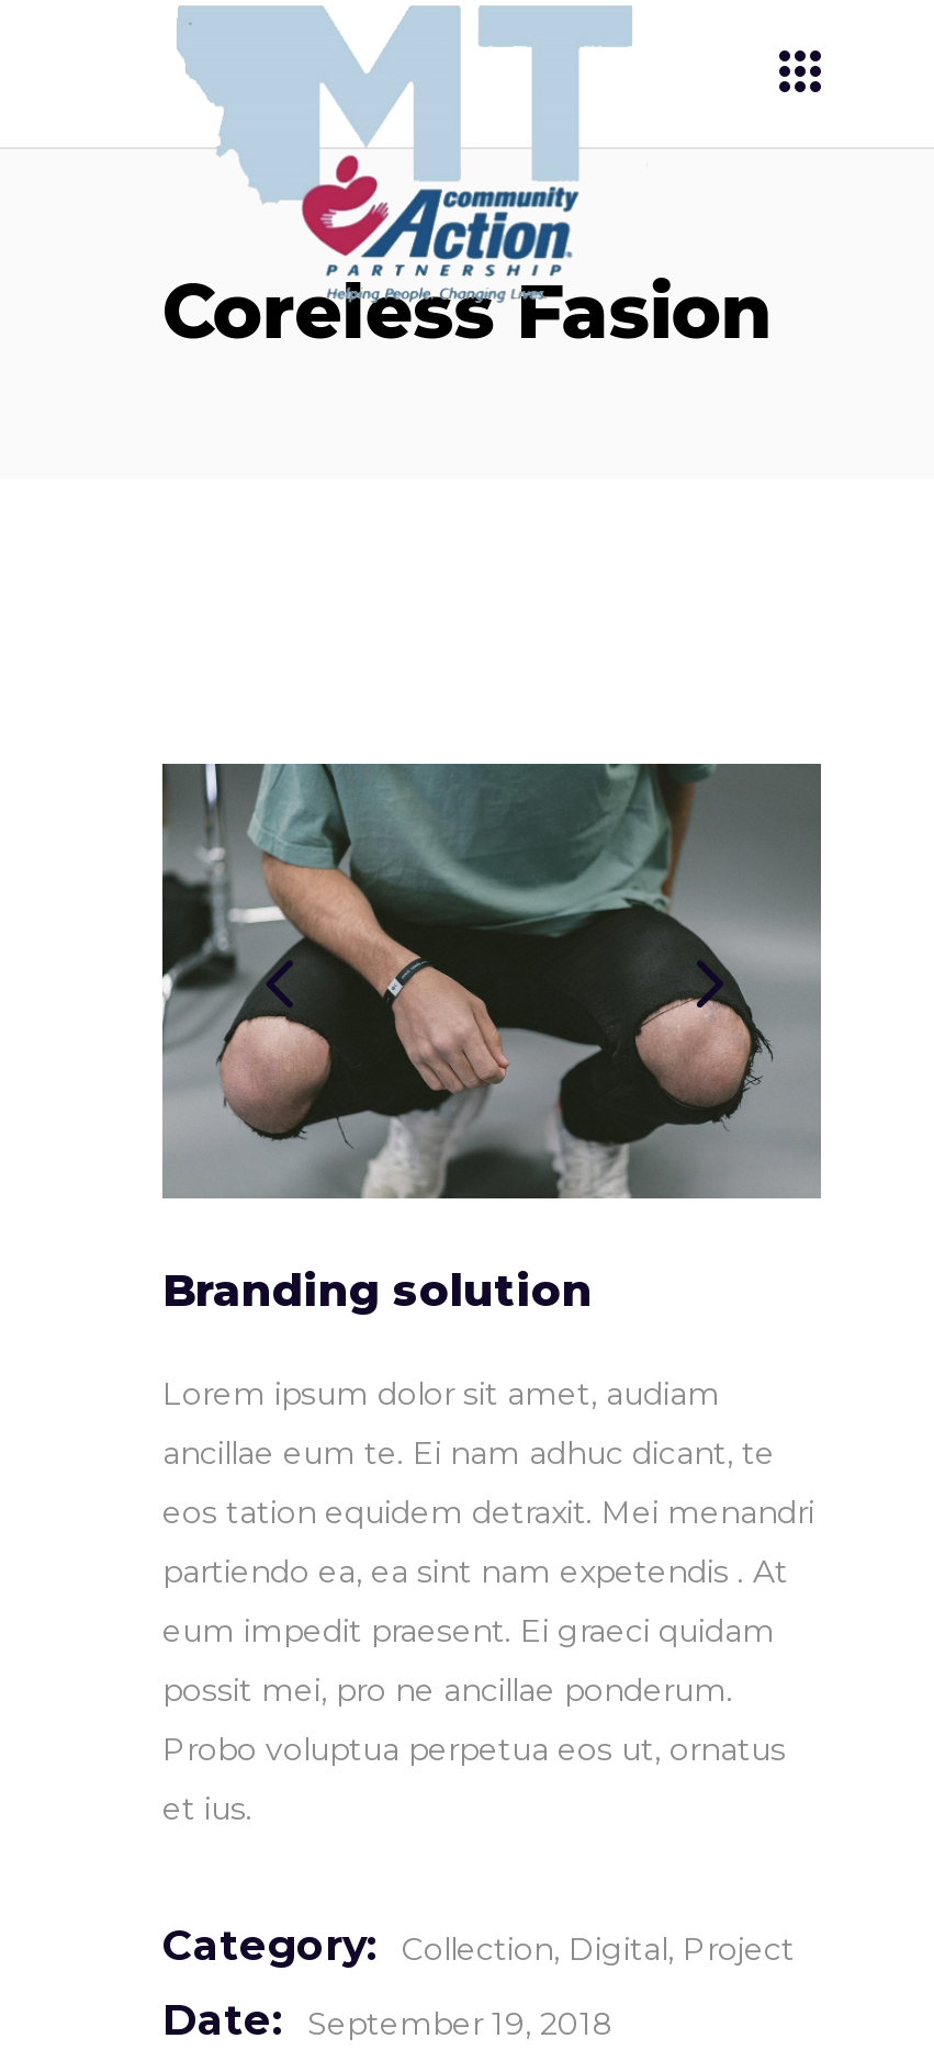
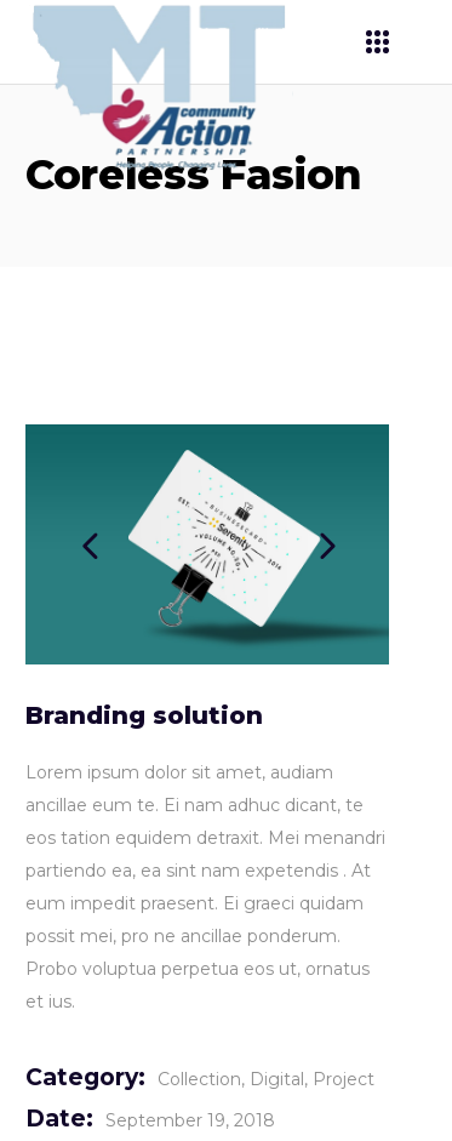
- [image]
+ [image]
